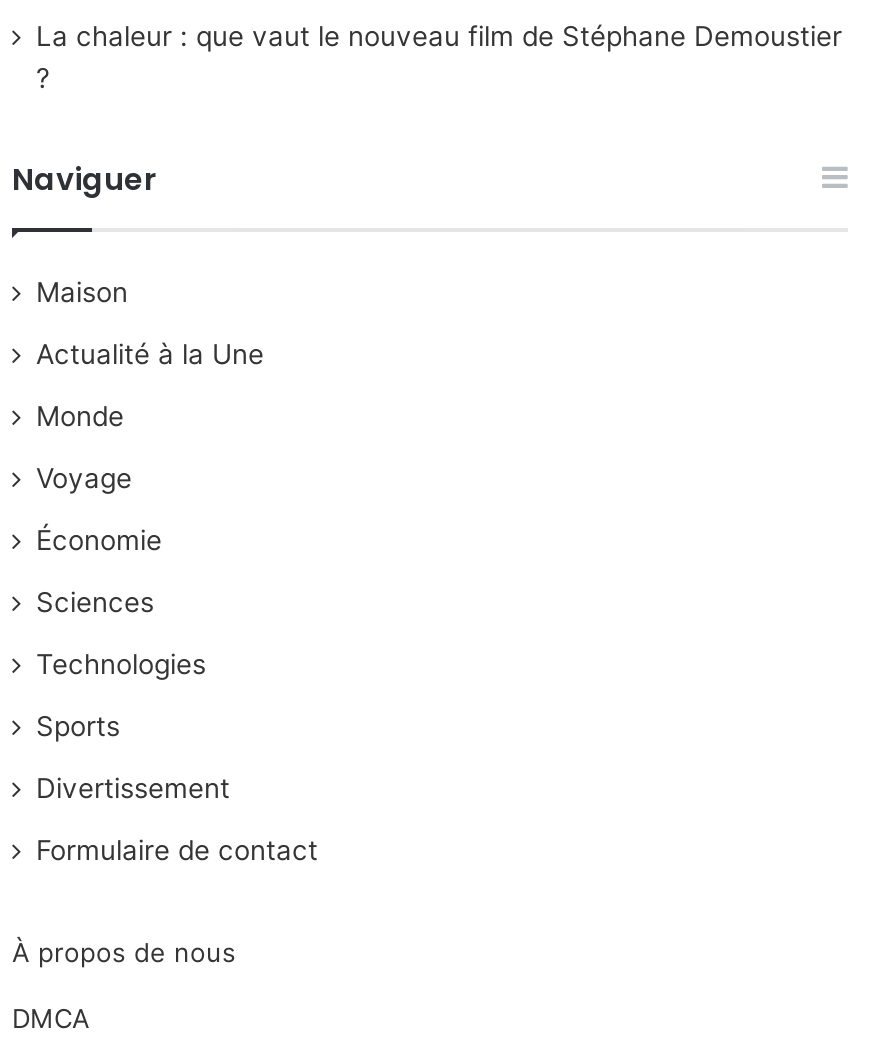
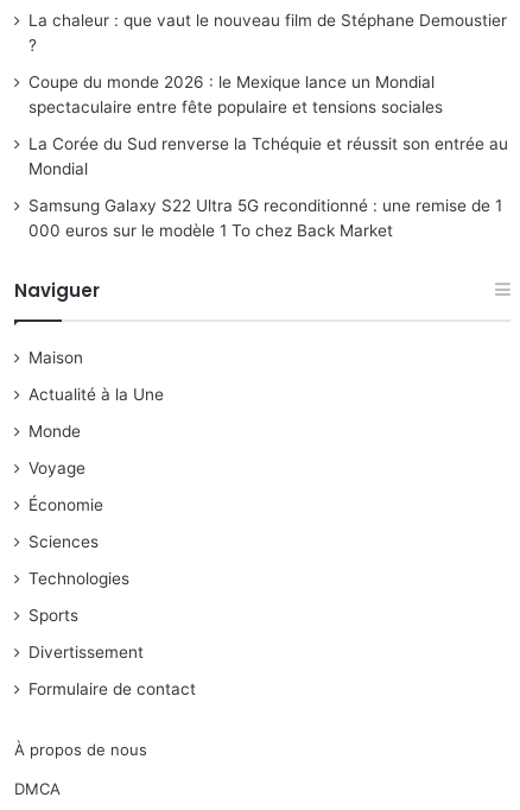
+ Coupe du monde 2026 : le Mexique lance un Mondial
+ spectaculaire entre fête populaire et tensions sociales
+ La Corée du Sud renverse la Tchéquie et réussit son entrée au
+ Mondial
+ Samsung Galaxy S22 Ultra 5G reconditionné : une remise de 1
+ 000 euros sur le modèle 1 To chez Back Market
